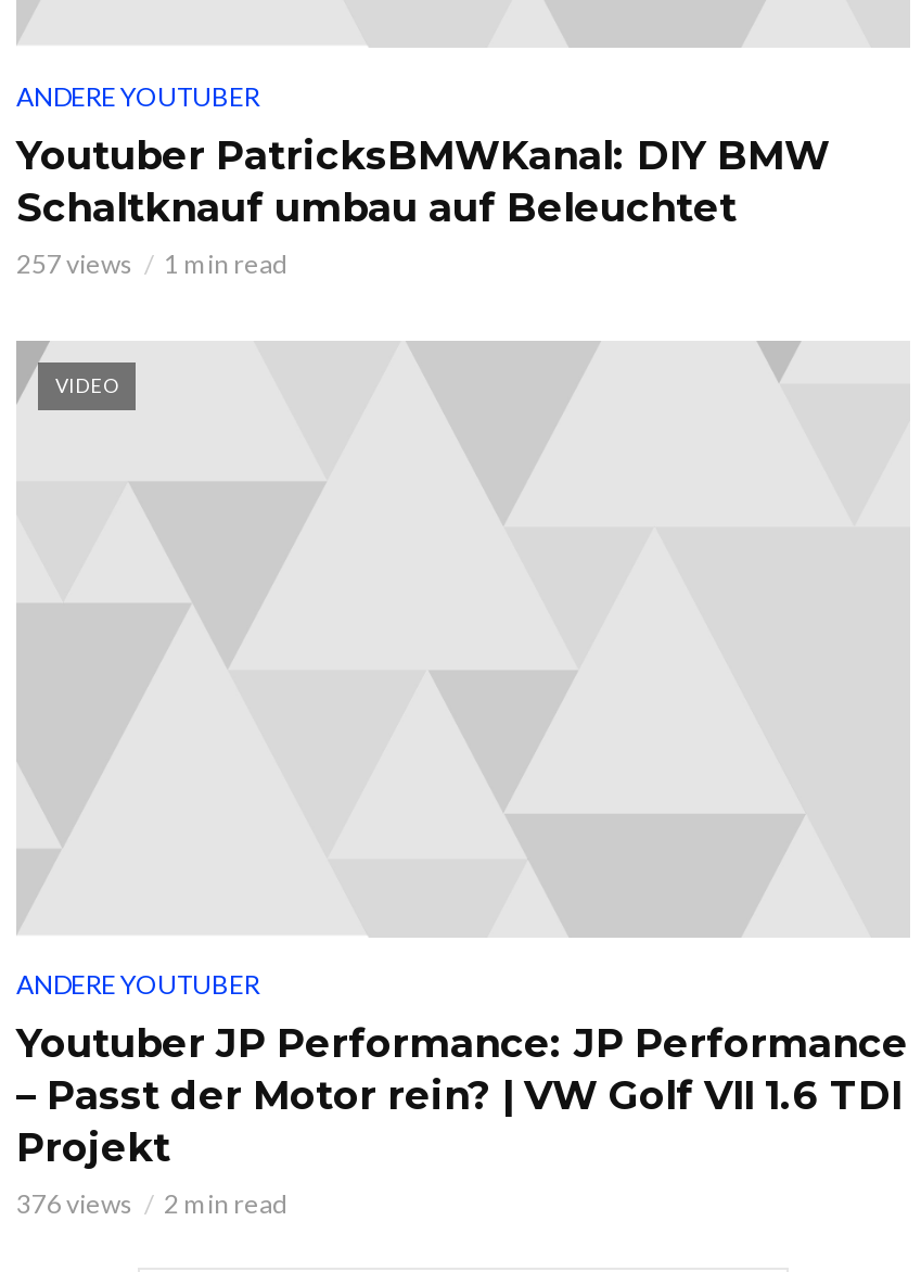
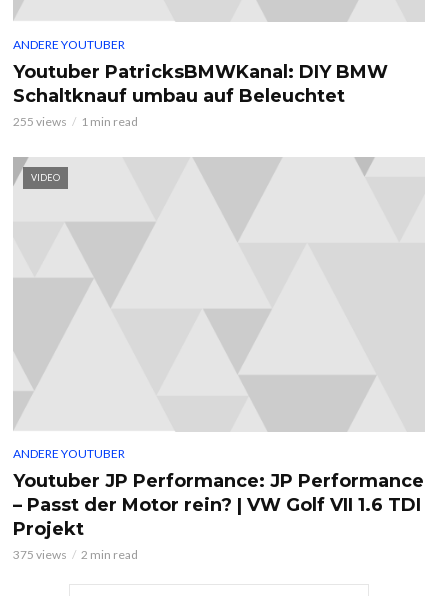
- 257 views 1 min read
+ 255 views 1 min read

- 376 views 2 min read
+ 375 views 2 min read
